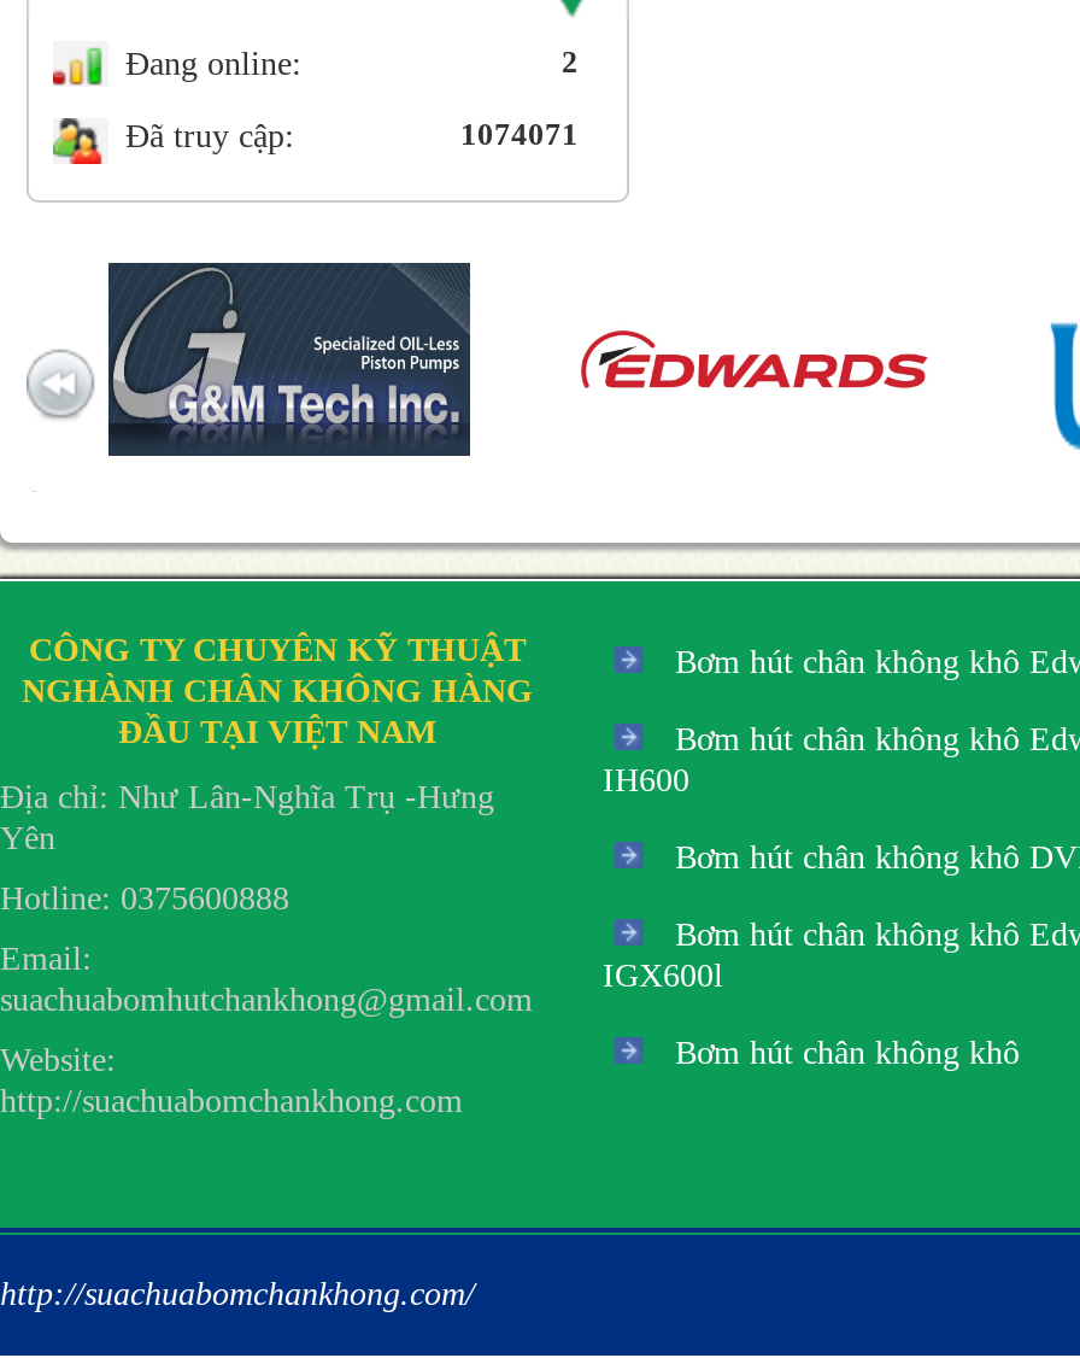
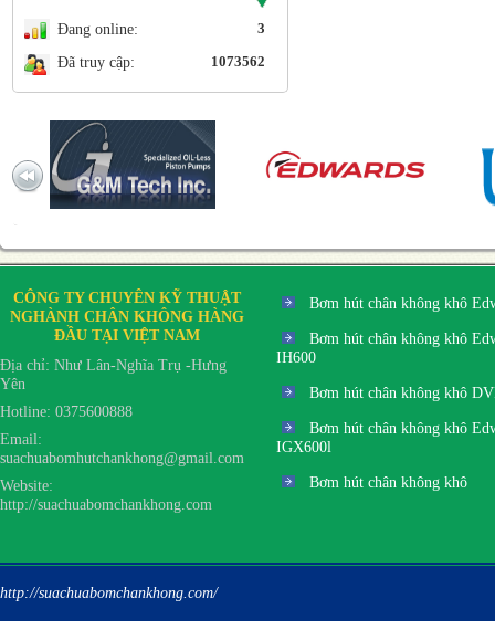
- 2
+ 3

- 1074071
+ 1073562
